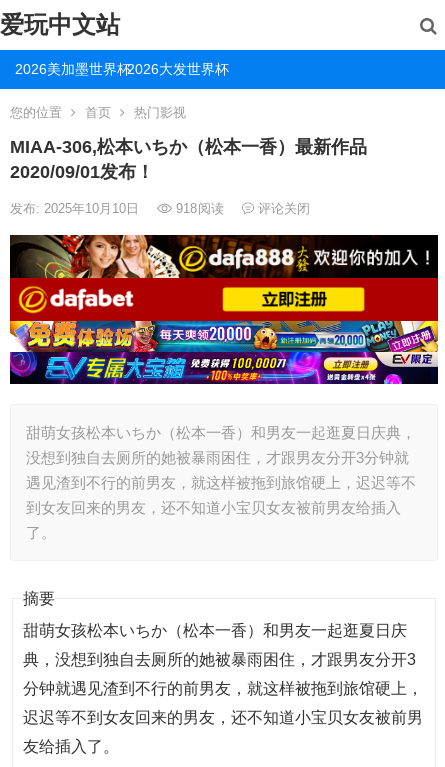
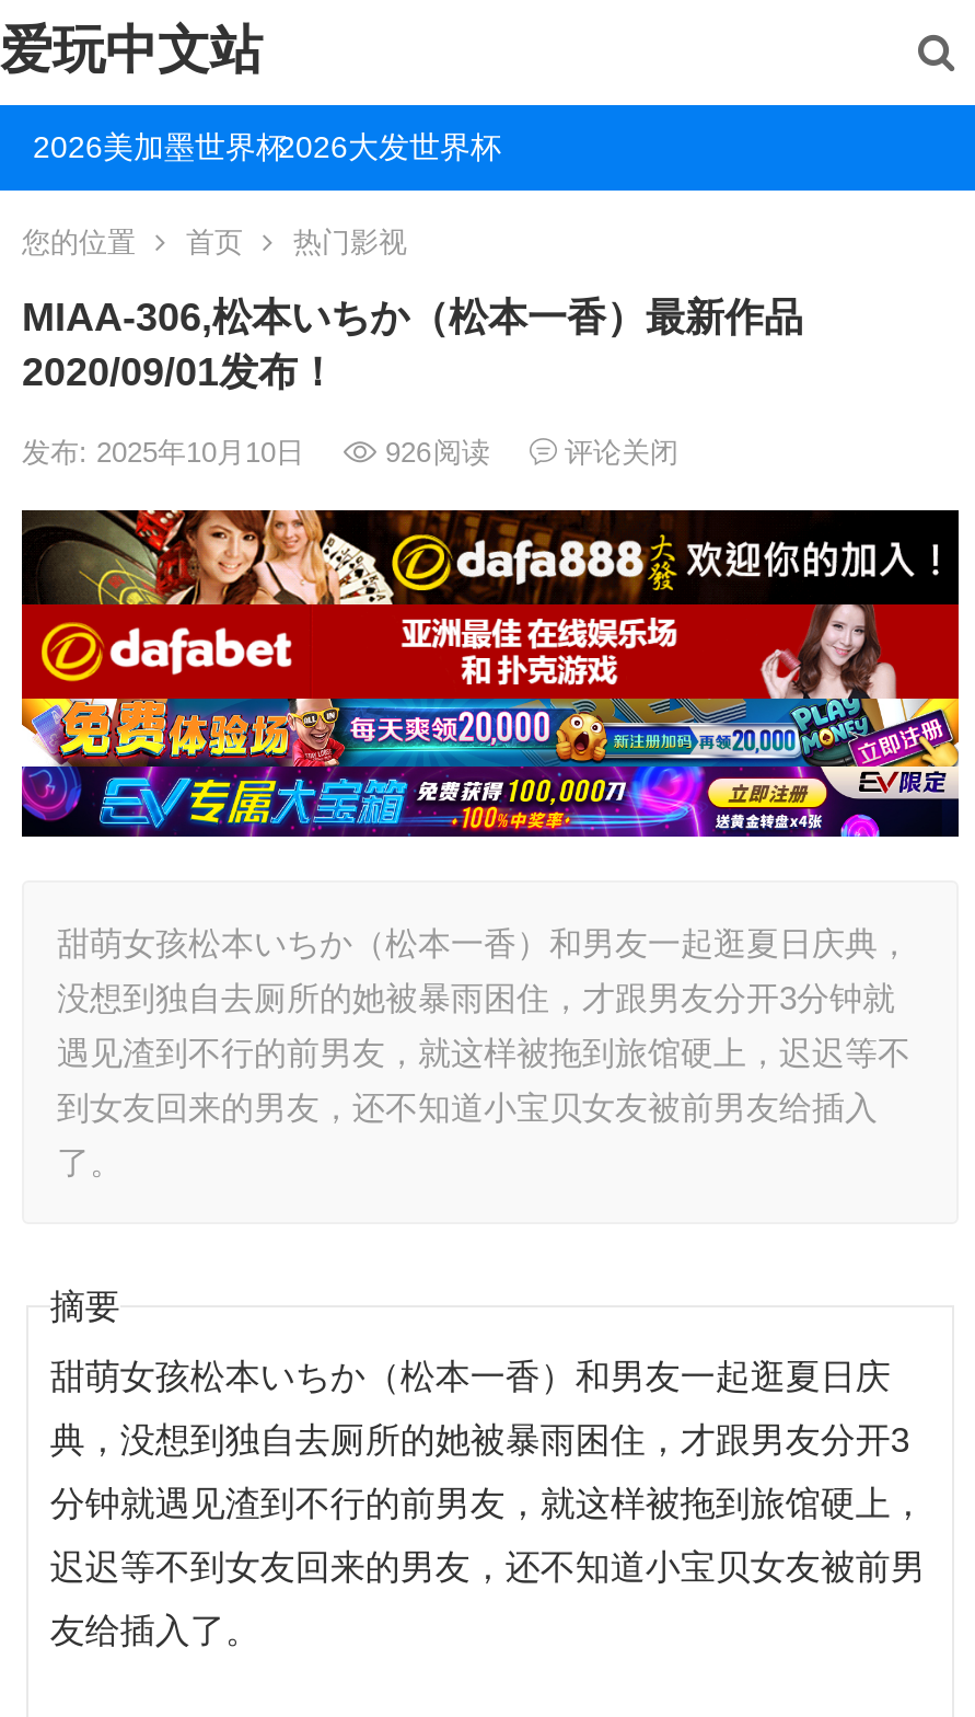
- 发布: 2025年10月10日 918阅读 评论关闭
+ 发布: 2025年10月10日 926阅读 评论关闭

- [image]
+ [image]
